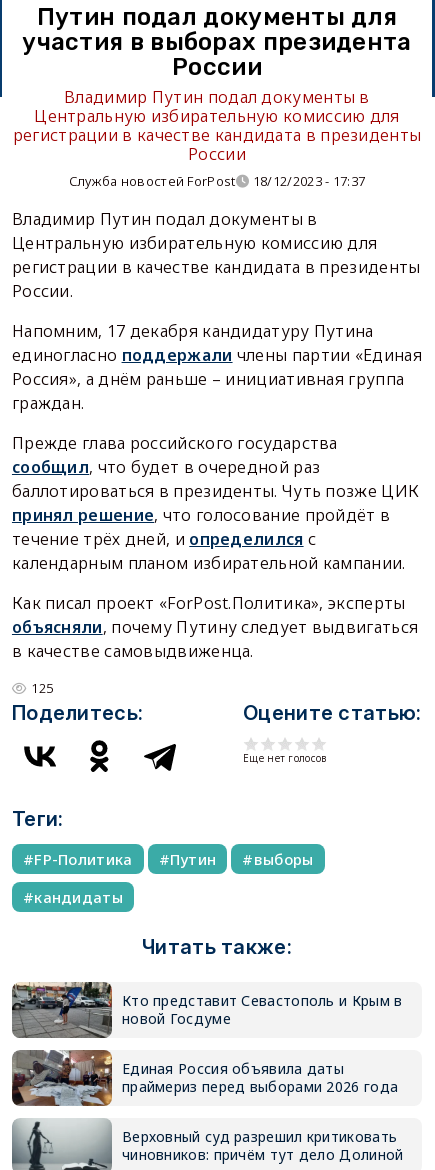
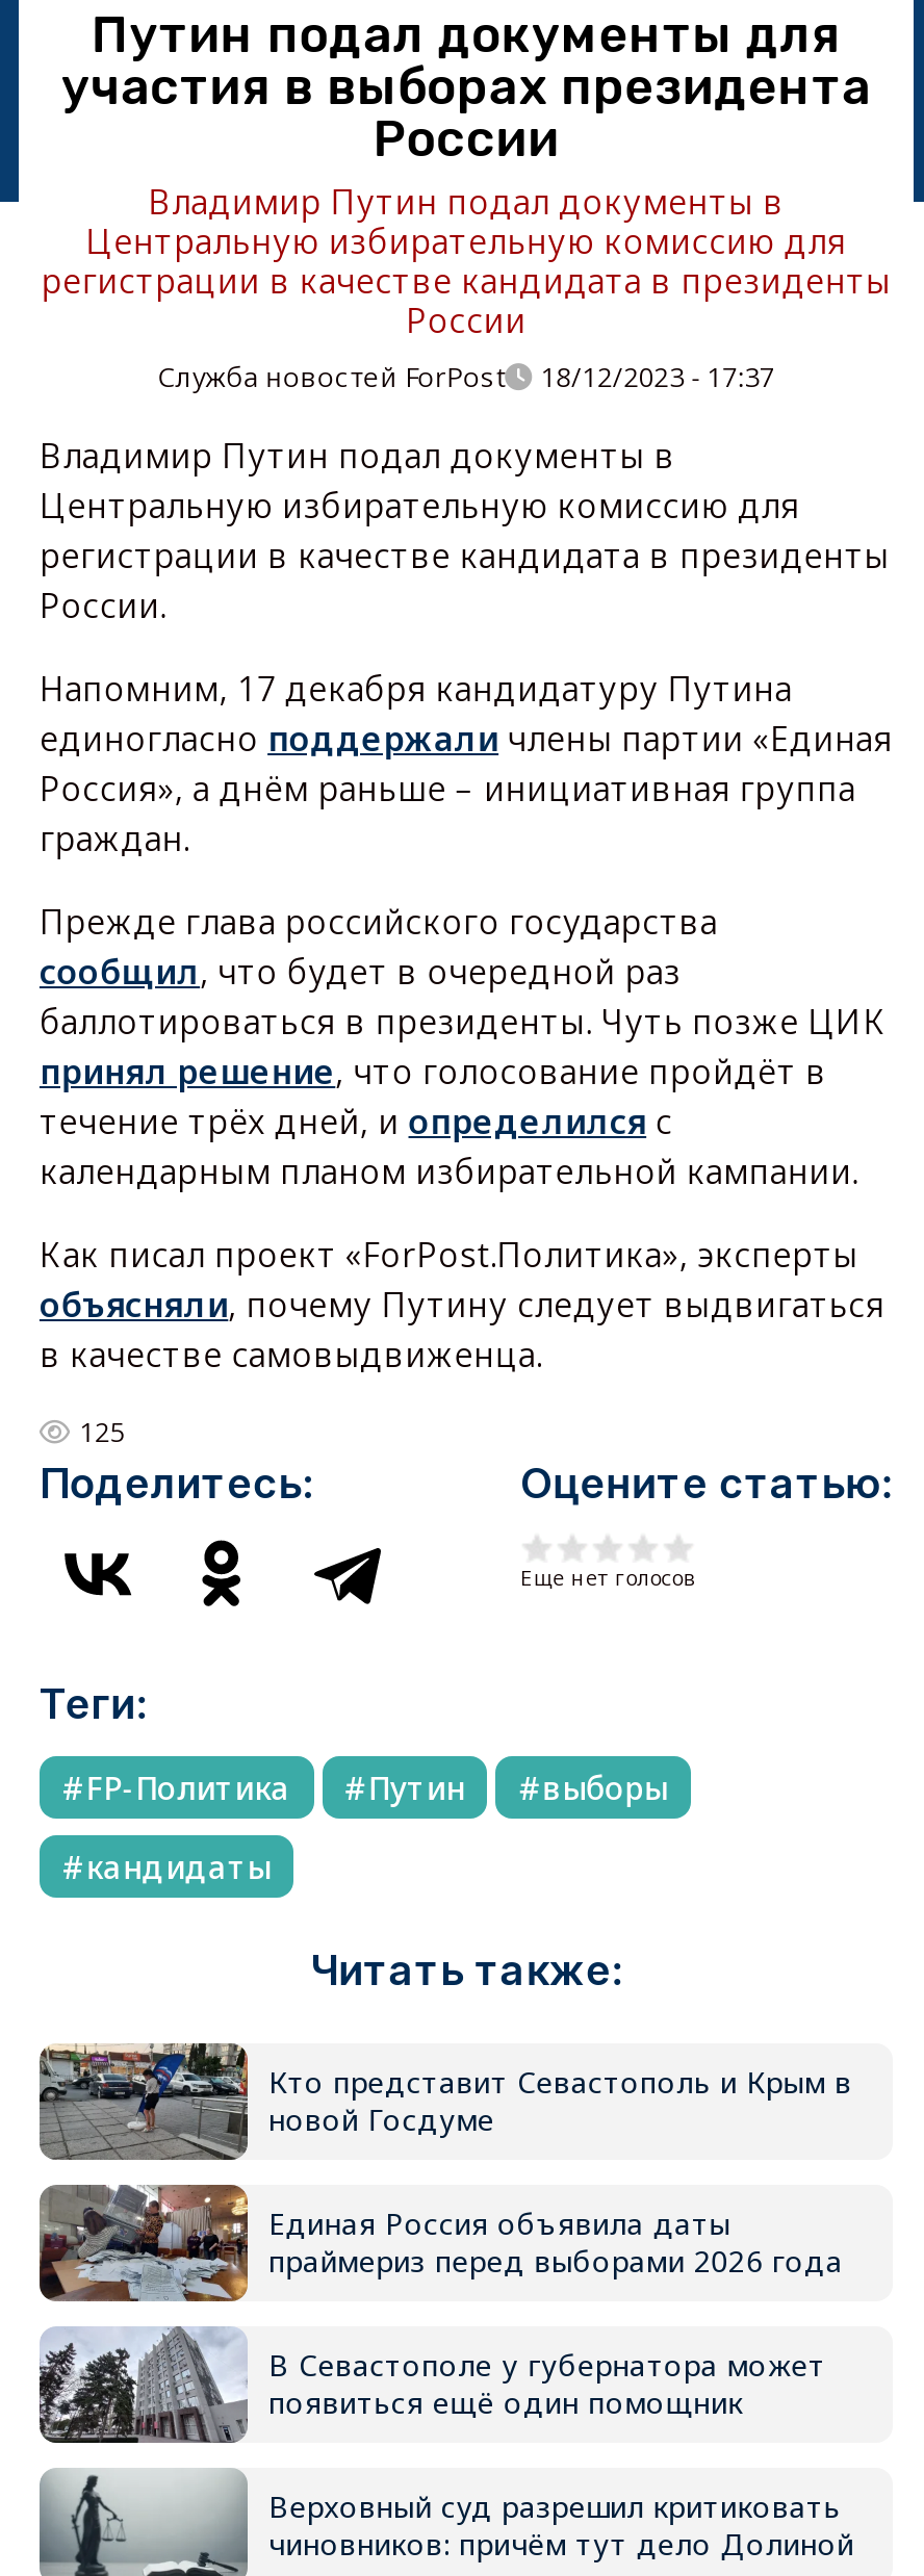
+ [image]
+ В Севастополе у губернатора может
+ появиться ещё один помощник
